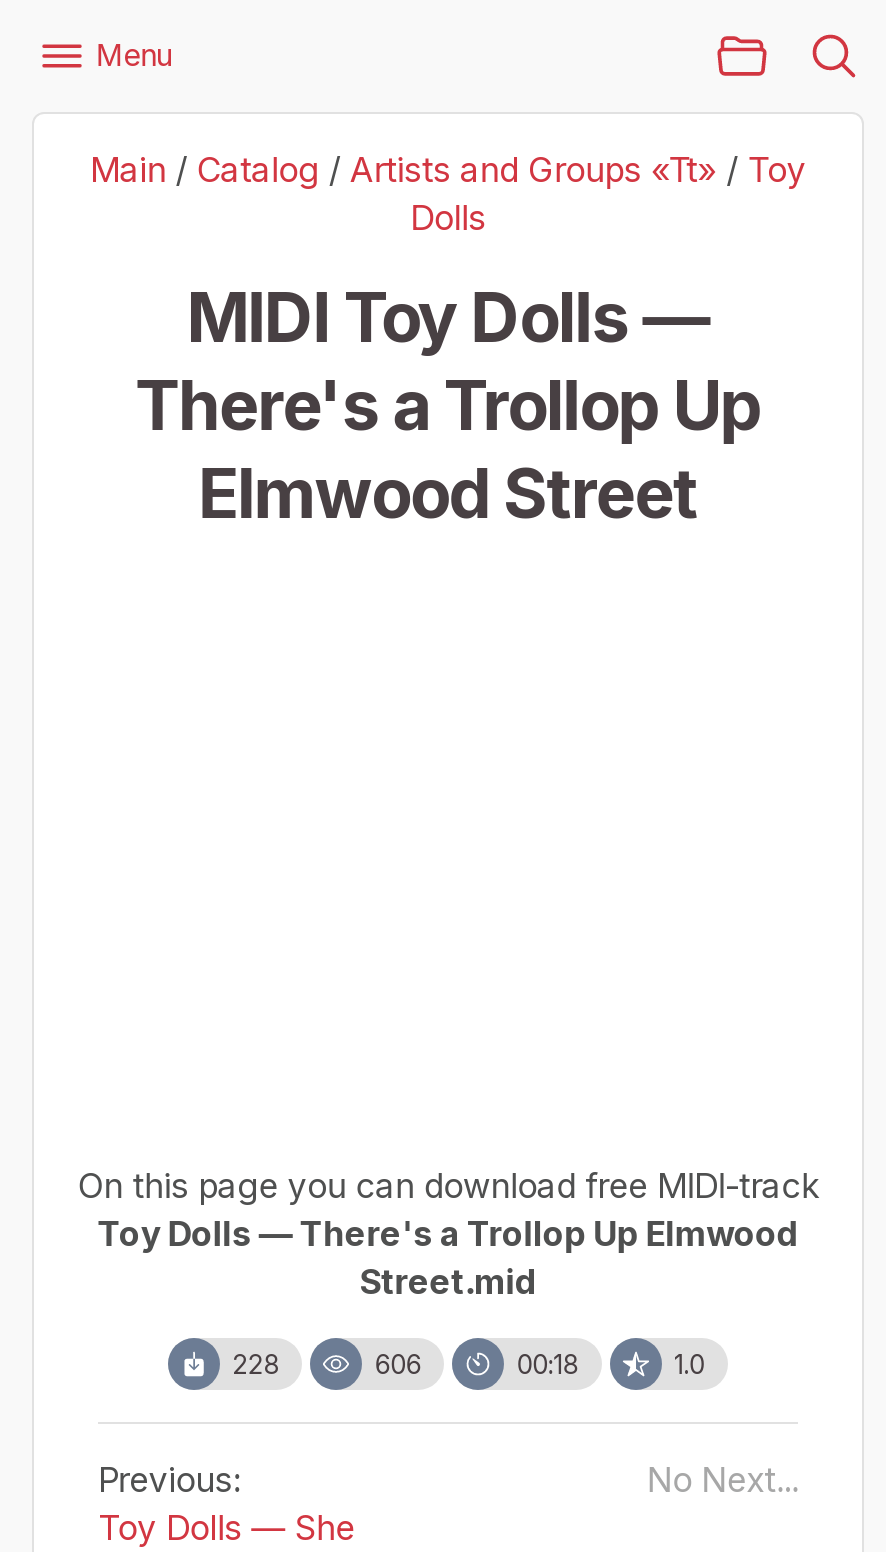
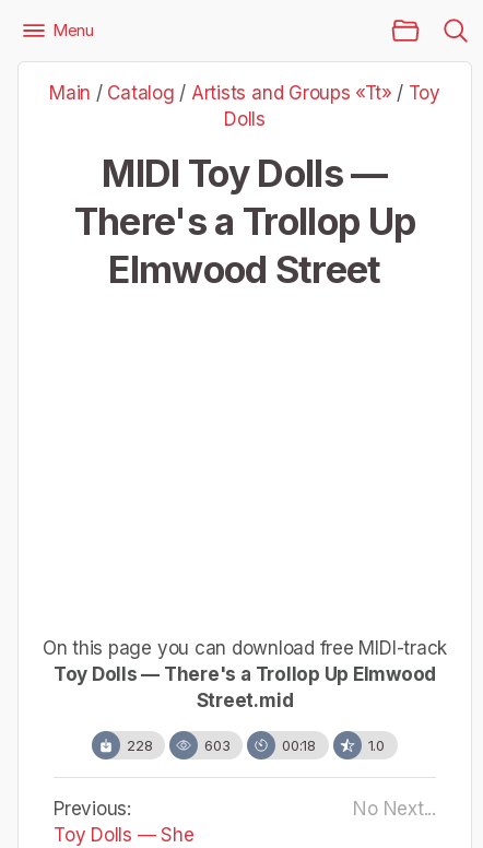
- 606
+ 603
